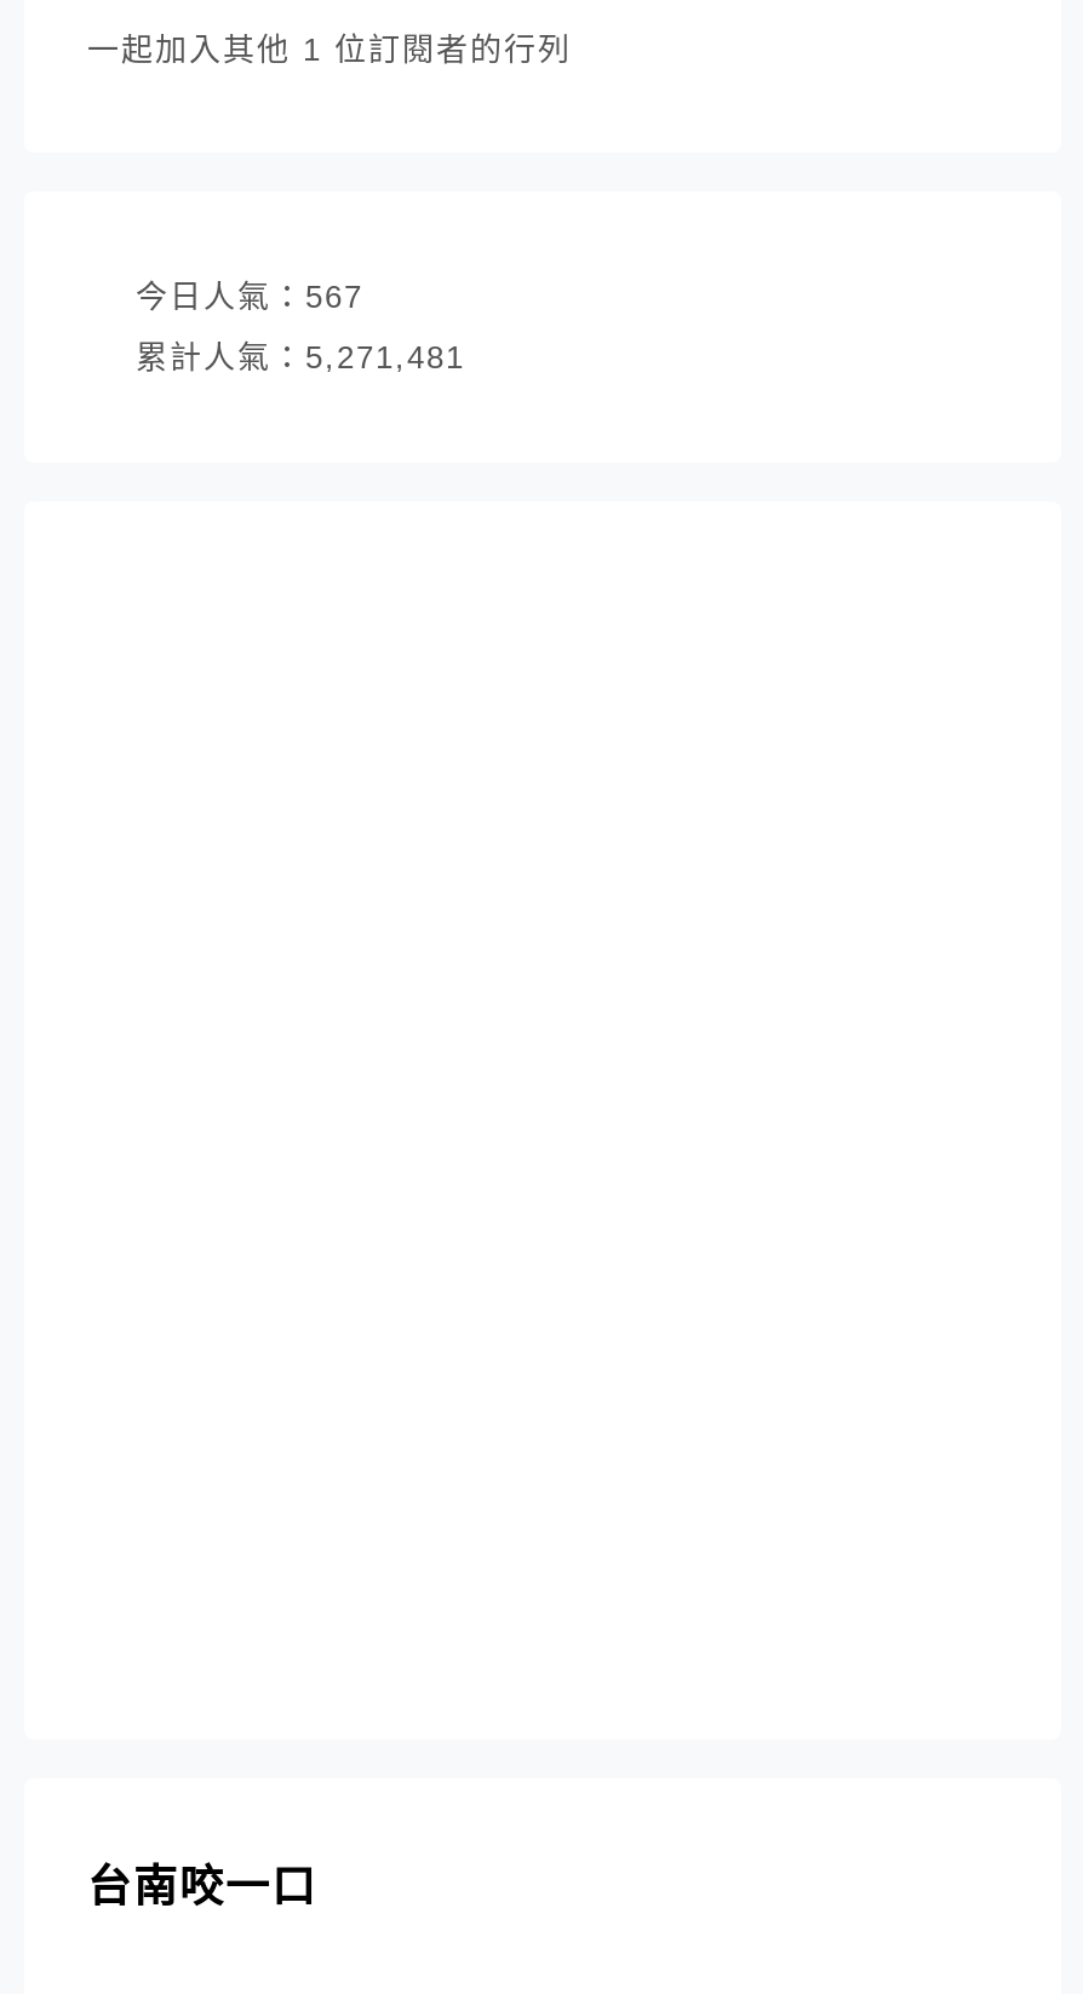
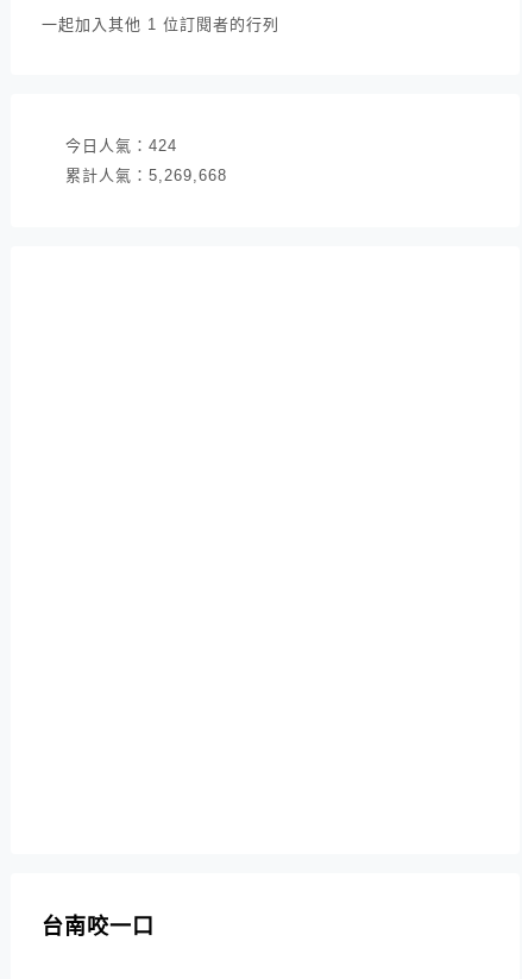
- 今日人氣：567
+ 今日人氣：424

- 累計人氣：5,271,481
+ 累計人氣：5,269,668
